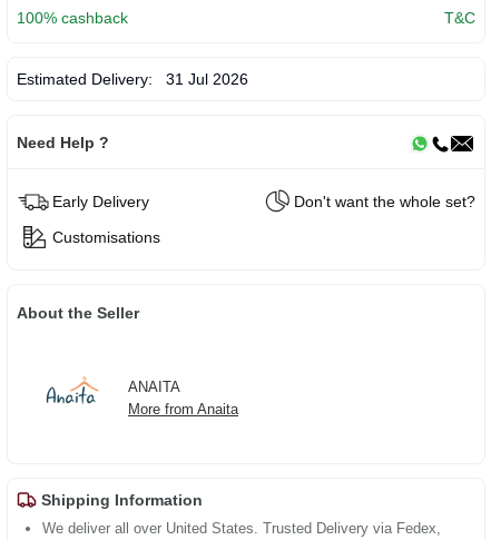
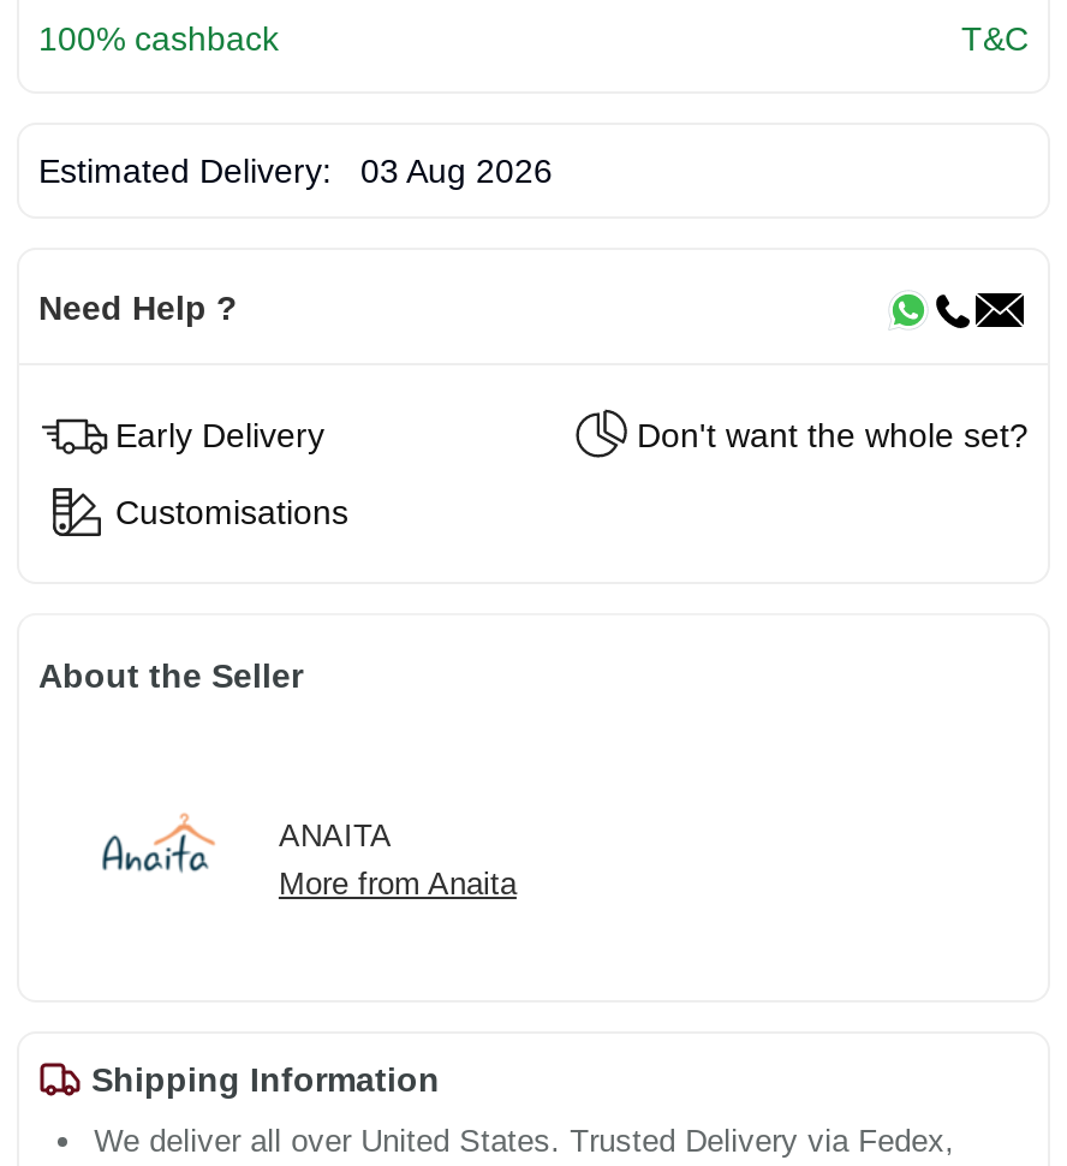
- Estimated Delivery: 31 Jul 2026
+ Estimated Delivery: 03 Aug 2026
